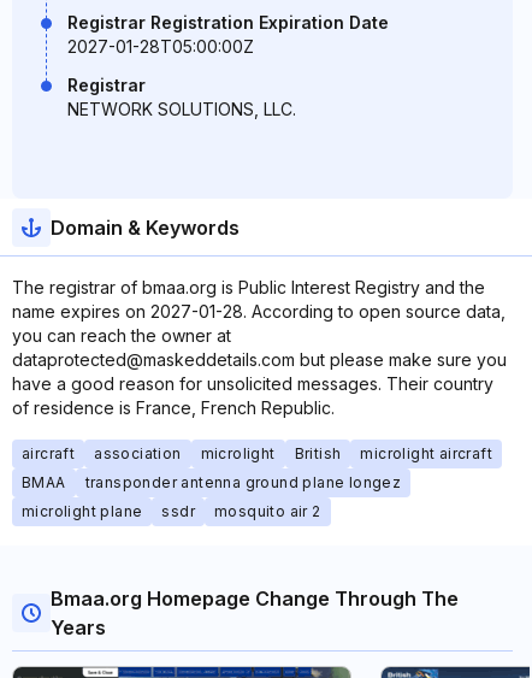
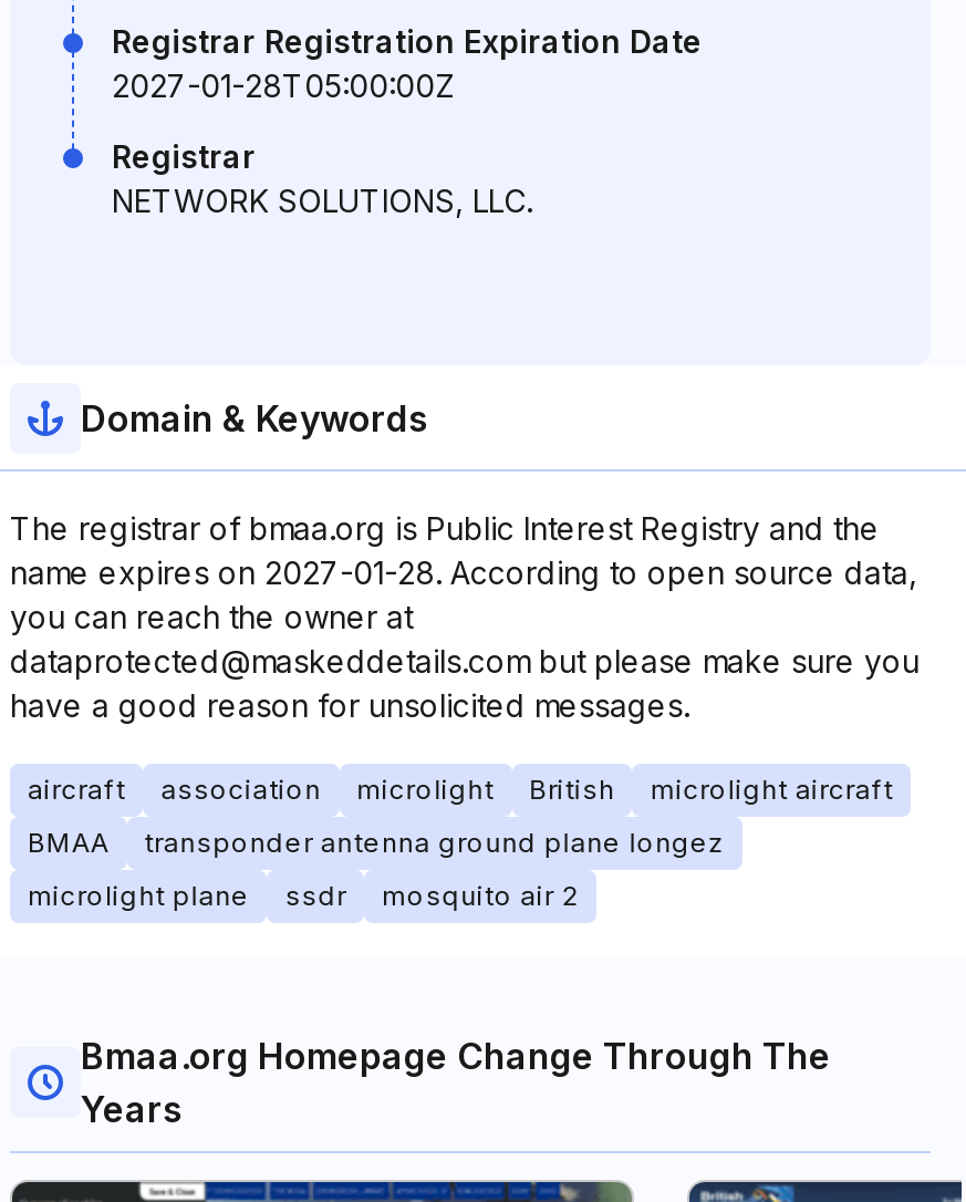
- have a good reason for unsolicited messages. Their country
- of residence is France, French Republic.
+ have a good reason for unsolicited messages.
